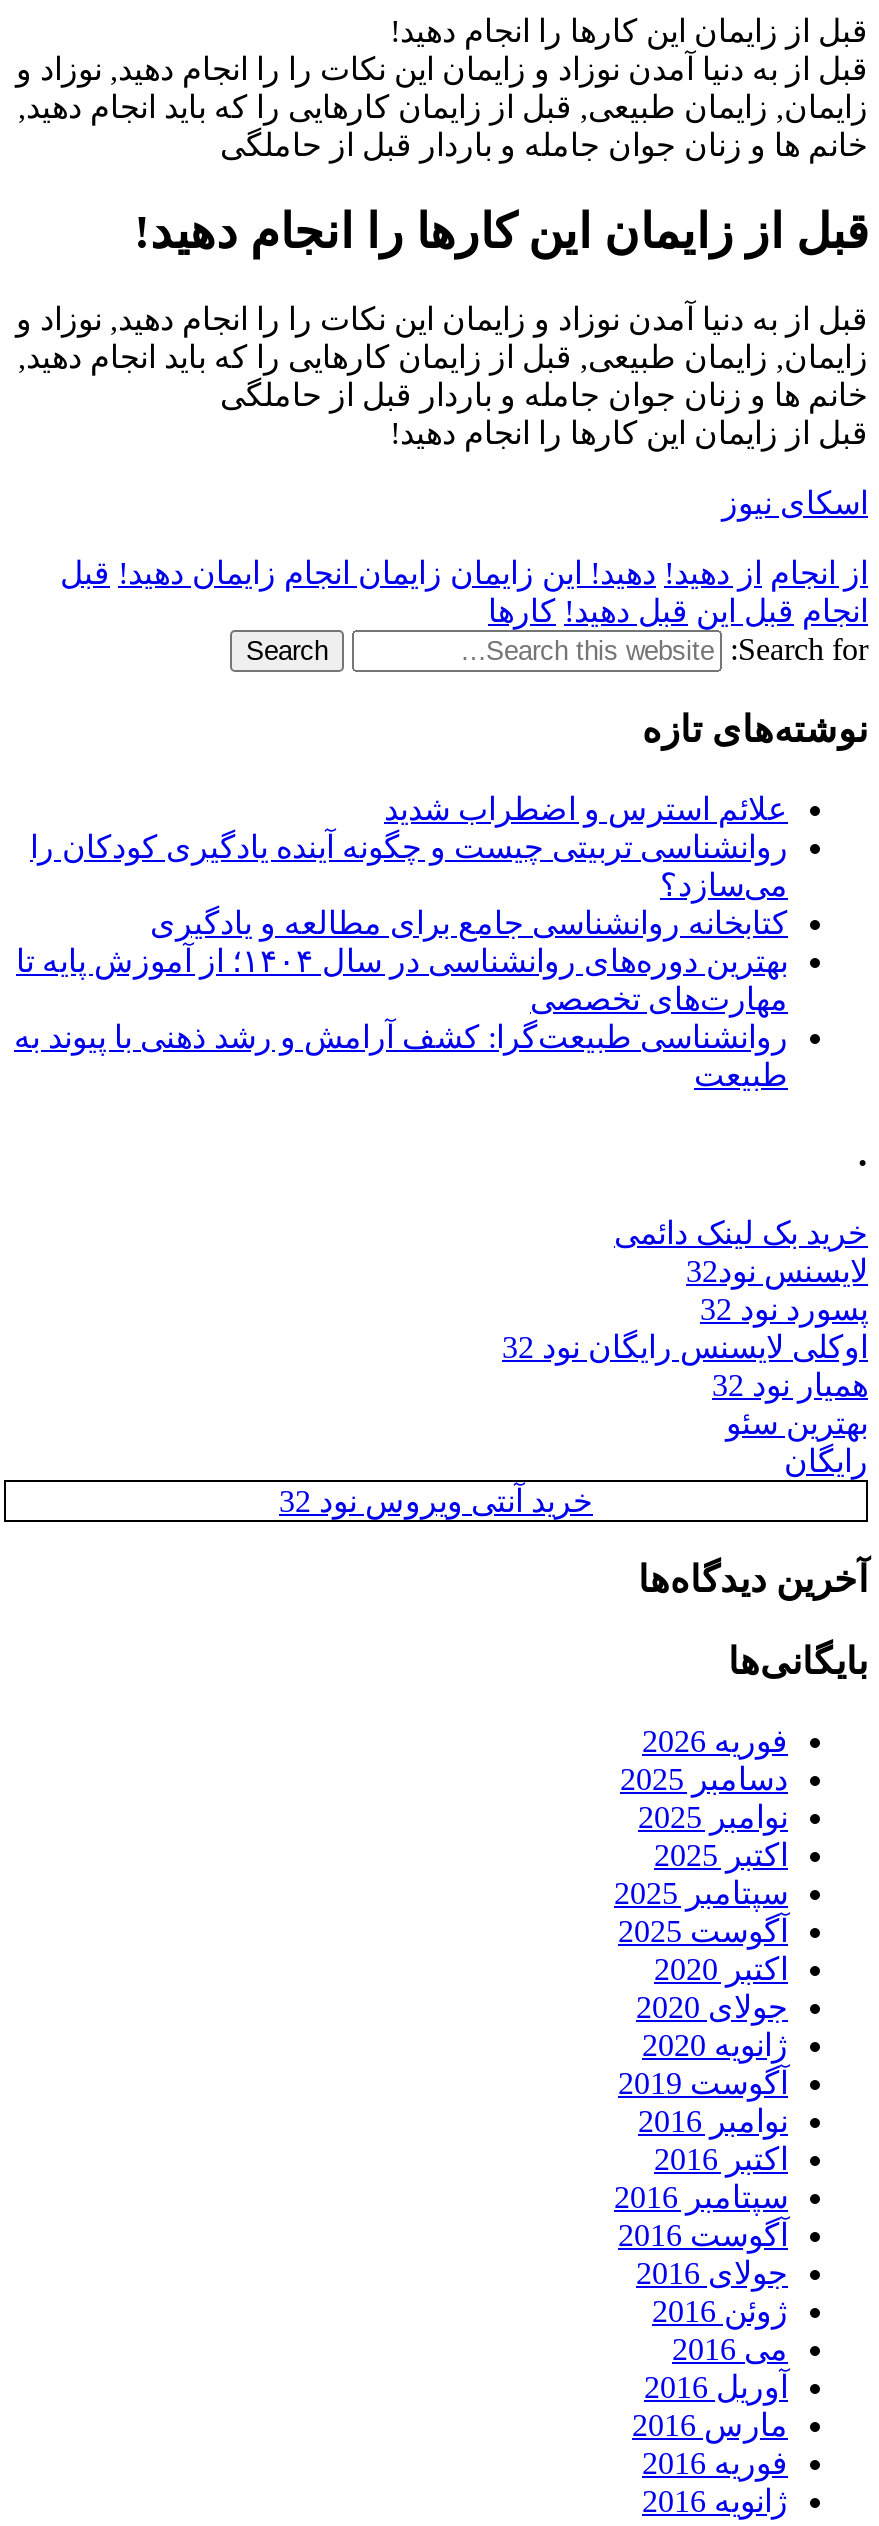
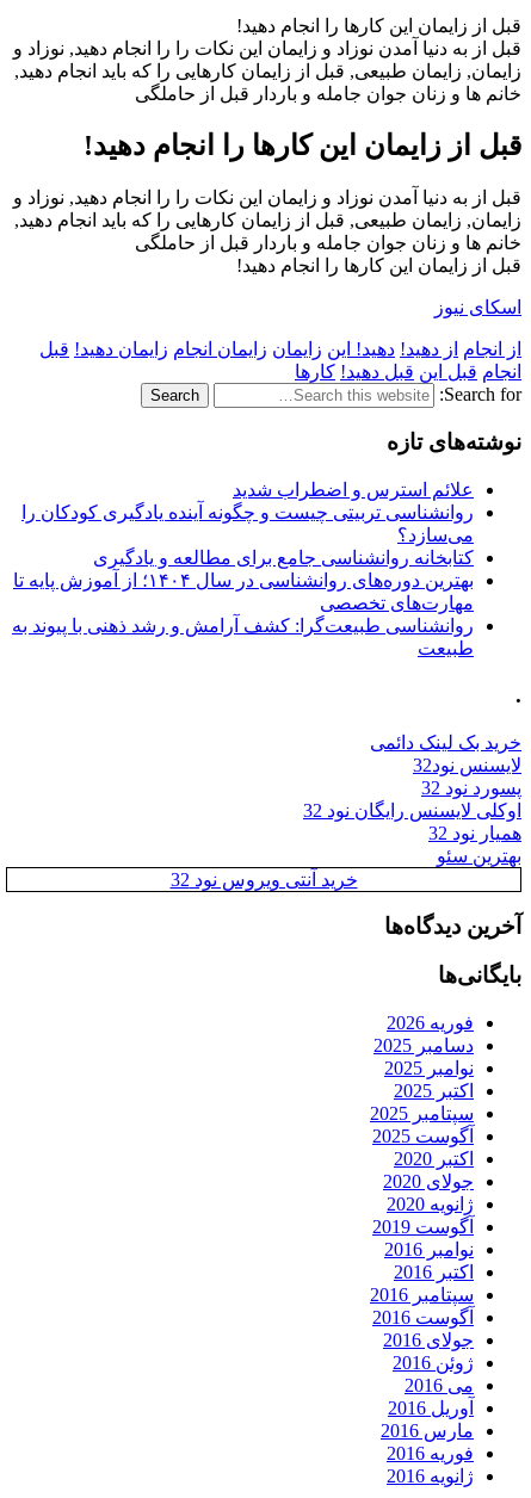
- رایگان
